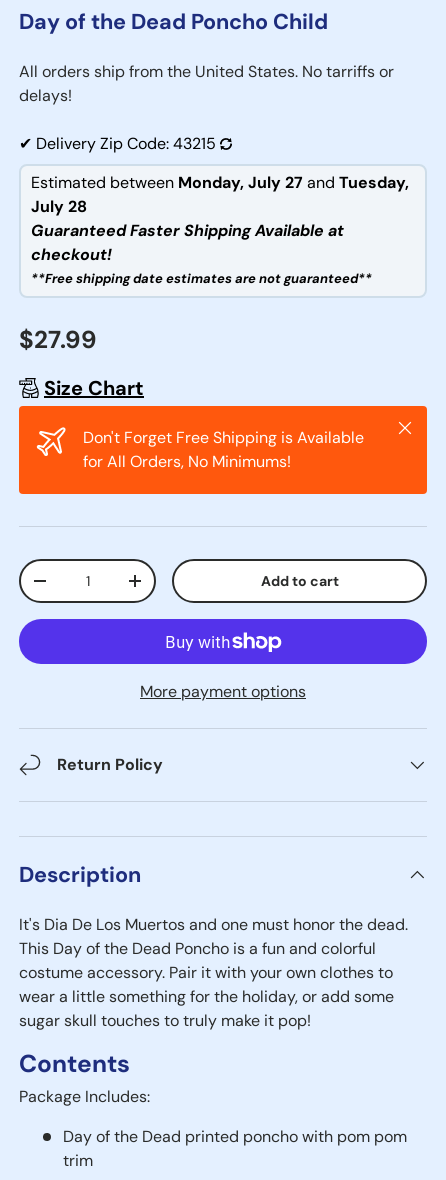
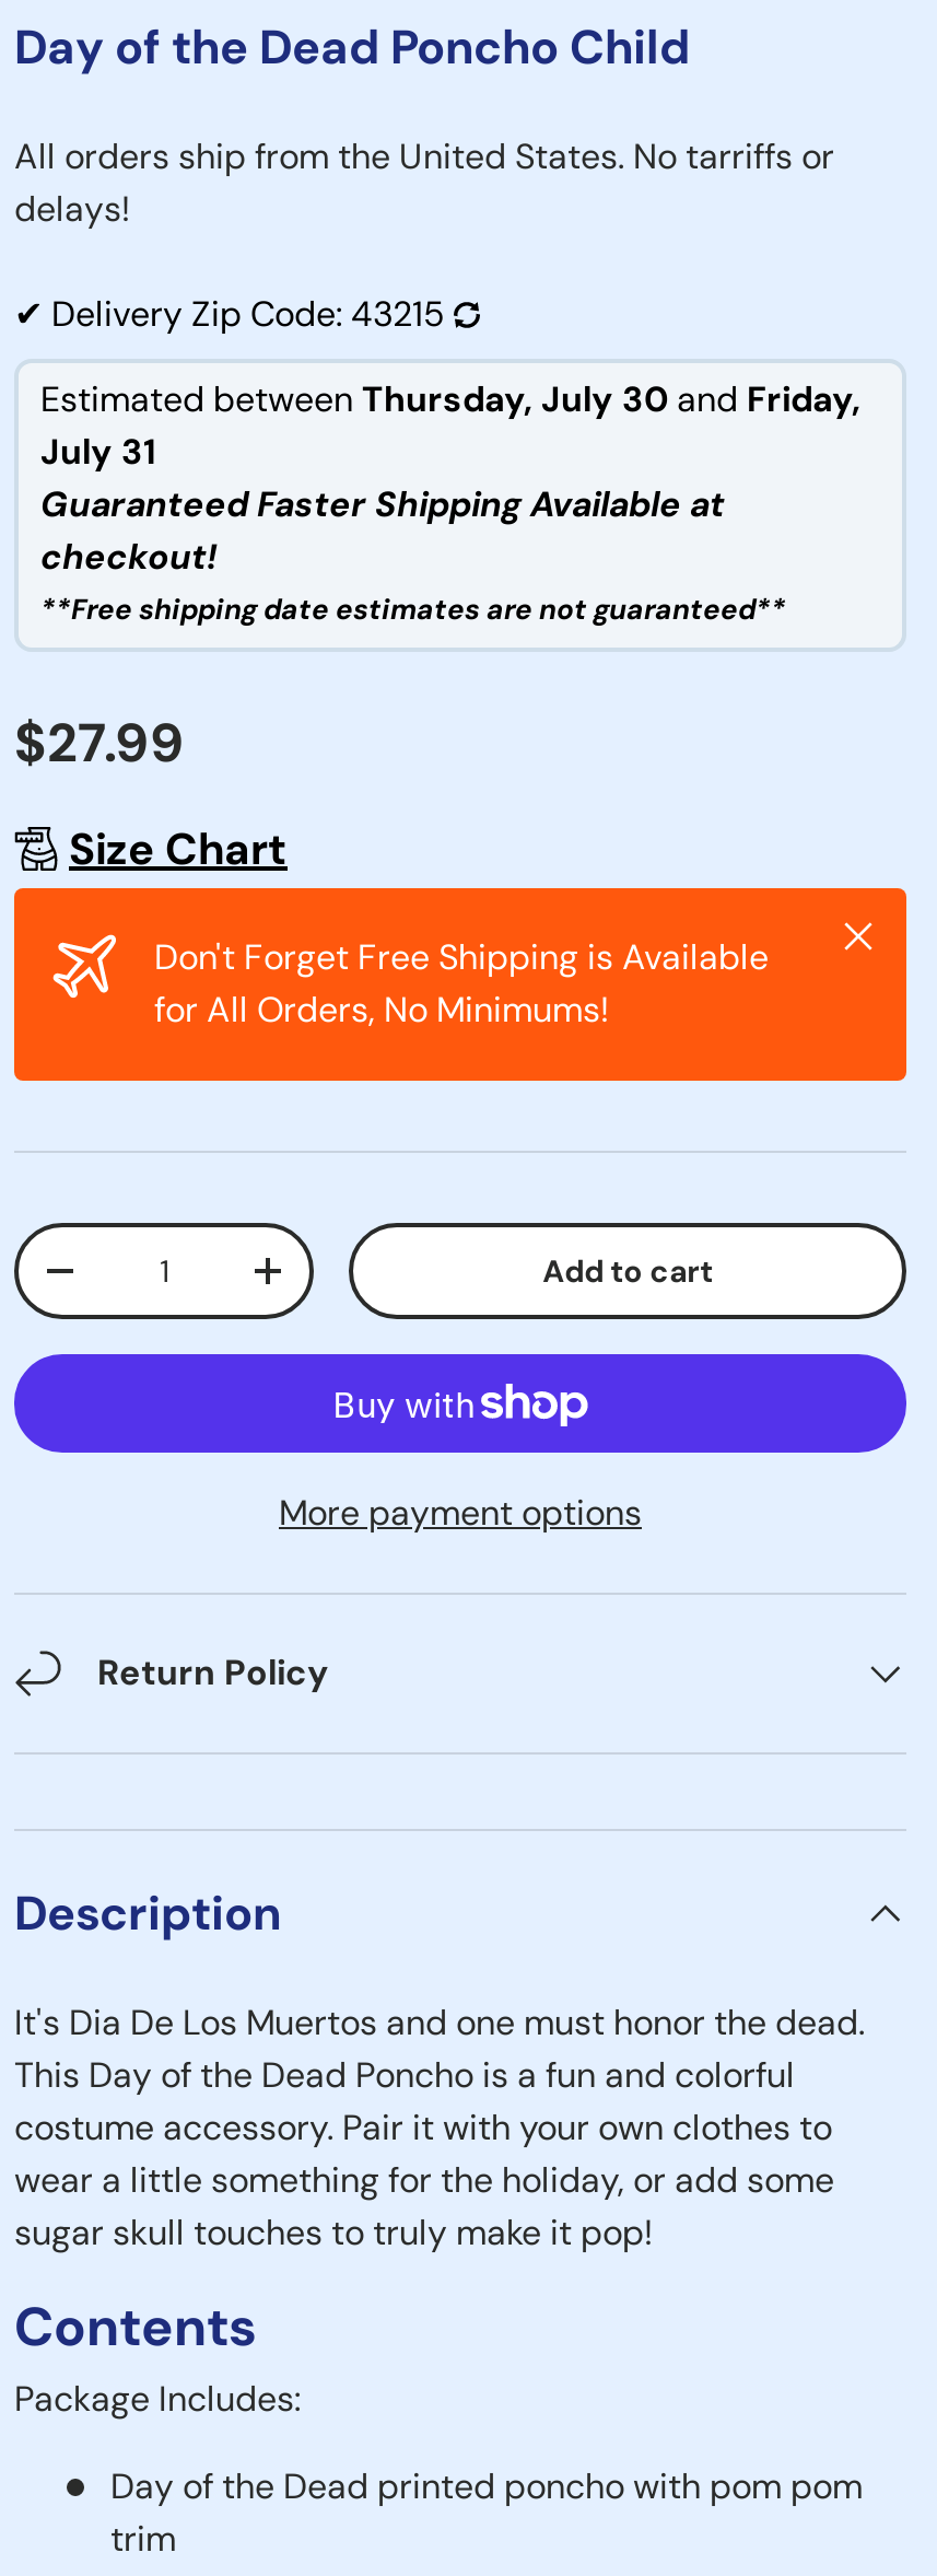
- Estimated between Monday, July 27 and Tuesday,
+ Estimated between Thursday, July 30 and Friday,

- July 28
+ July 31
